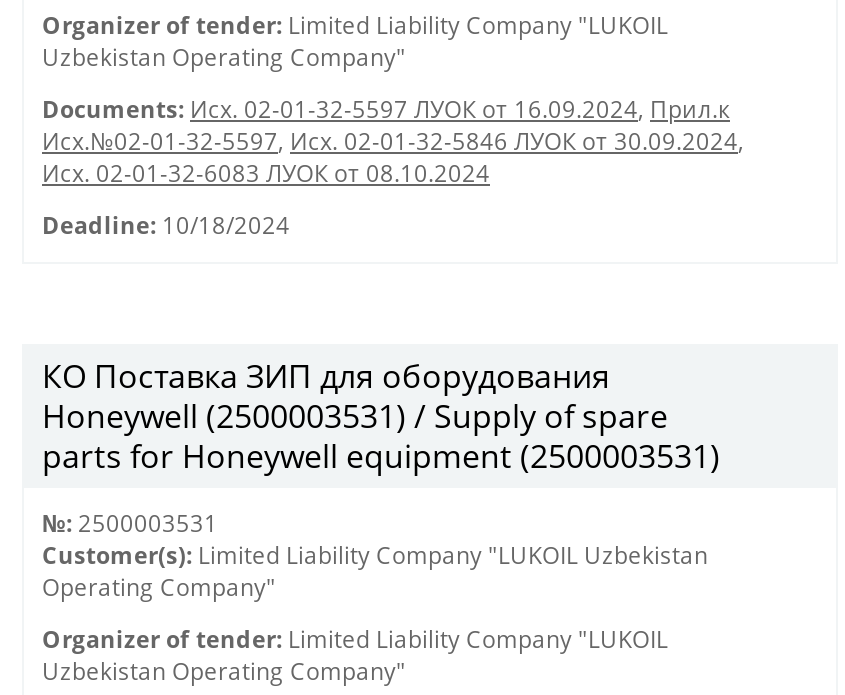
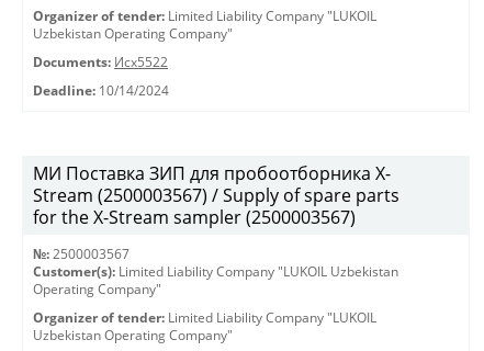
- Documents: Исх. 02-01-32-5597 ЛУОК от 16.09.2024, Прил.к
- Исх.№02-01-32-5597, Исх. 02-01-32-5846 ЛУОК от 30.09.2024,
- Исх. 02-01-32-6083 ЛУОК от 08.10.2024
+ Documents: Исх5522

- Deadline: 10/18/2024
+ Deadline: 10/14/2024

- КО Поставка ЗИП для оборудования
- Honeywell (2500003531) / Supply of spare
- parts for Honeywell equipment (2500003531)
+ МИ Поставка ЗИП для пробоотборника X-
+ Stream (2500003567) / Supply of spare parts
+ for the X-Stream sampler (2500003567)

- №: 2500003531
+ №: 2500003567
